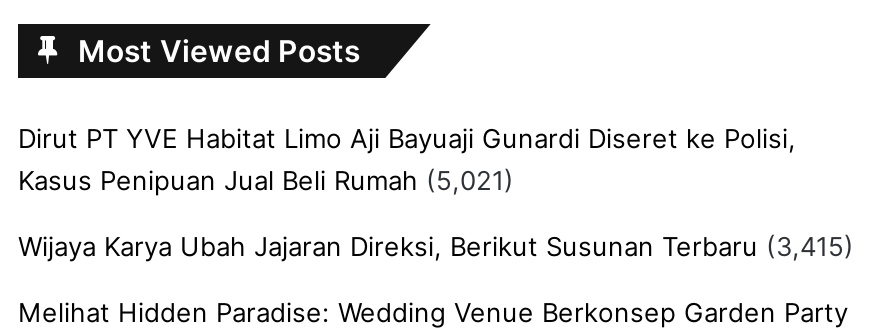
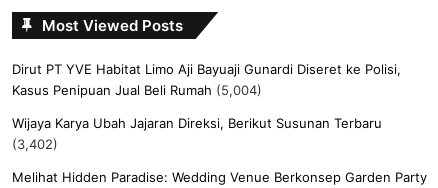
- Kasus Penipuan Jual Beli Rumah (5,021)
+ Kasus Penipuan Jual Beli Rumah (5,004)

- Wijaya Karya Ubah Jajaran Direksi, Berikut Susunan Terbaru (3,415)
+ Wijaya Karya Ubah Jajaran Direksi, Berikut Susunan Terbaru
+ (3,402)
